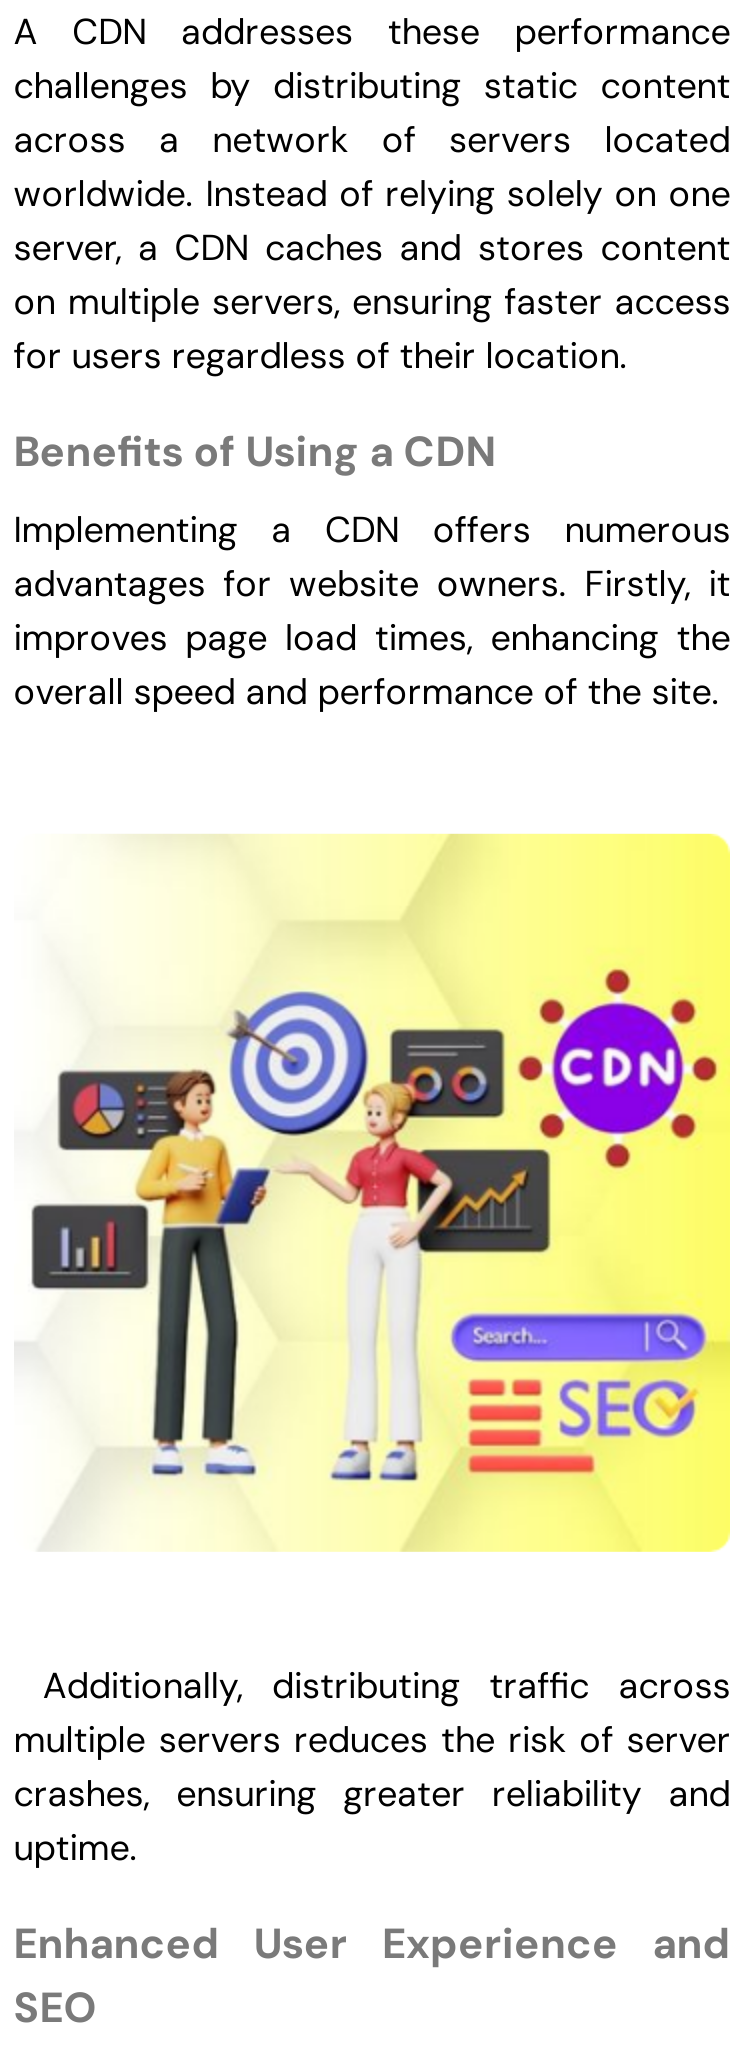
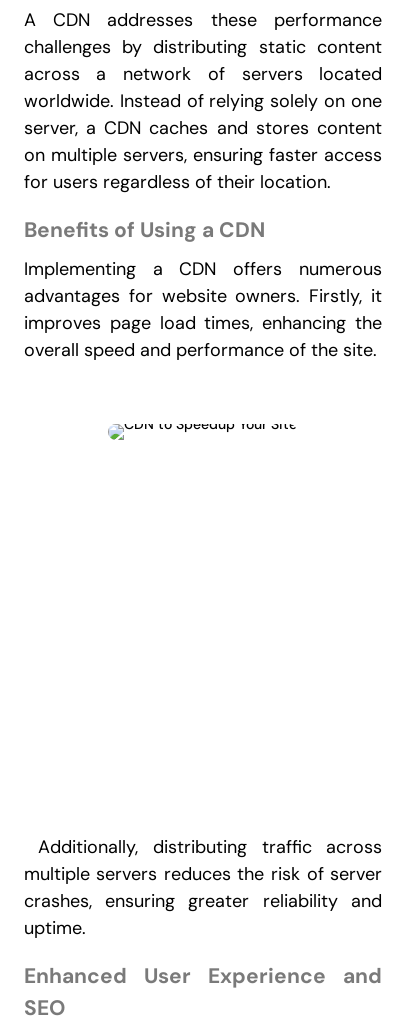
- [image]
